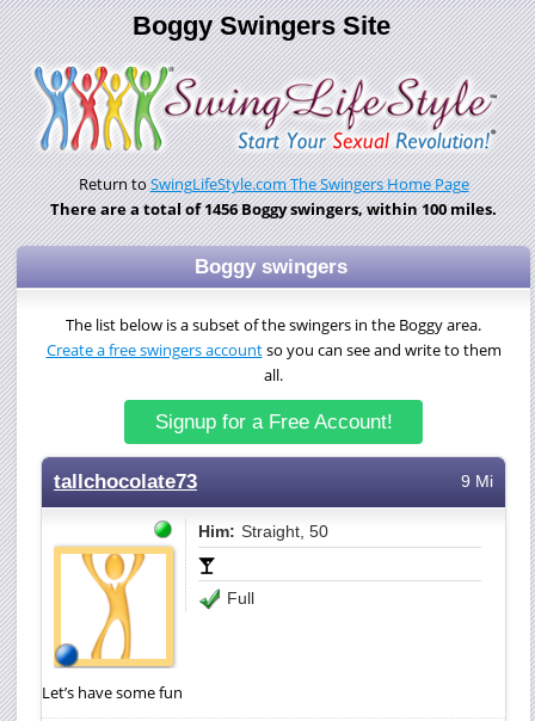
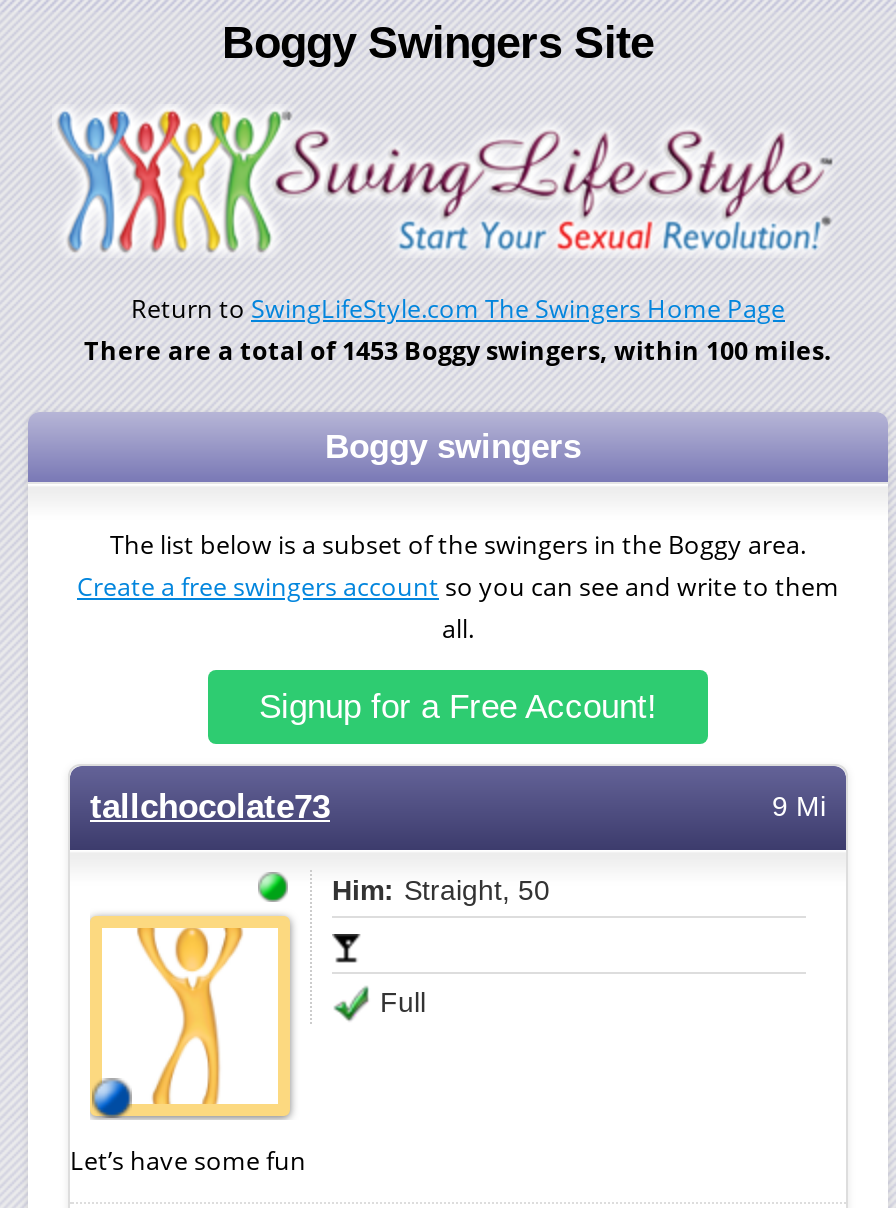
- There are a total of 1456 Boggy swingers, within 100 miles.
+ There are a total of 1453 Boggy swingers, within 100 miles.
